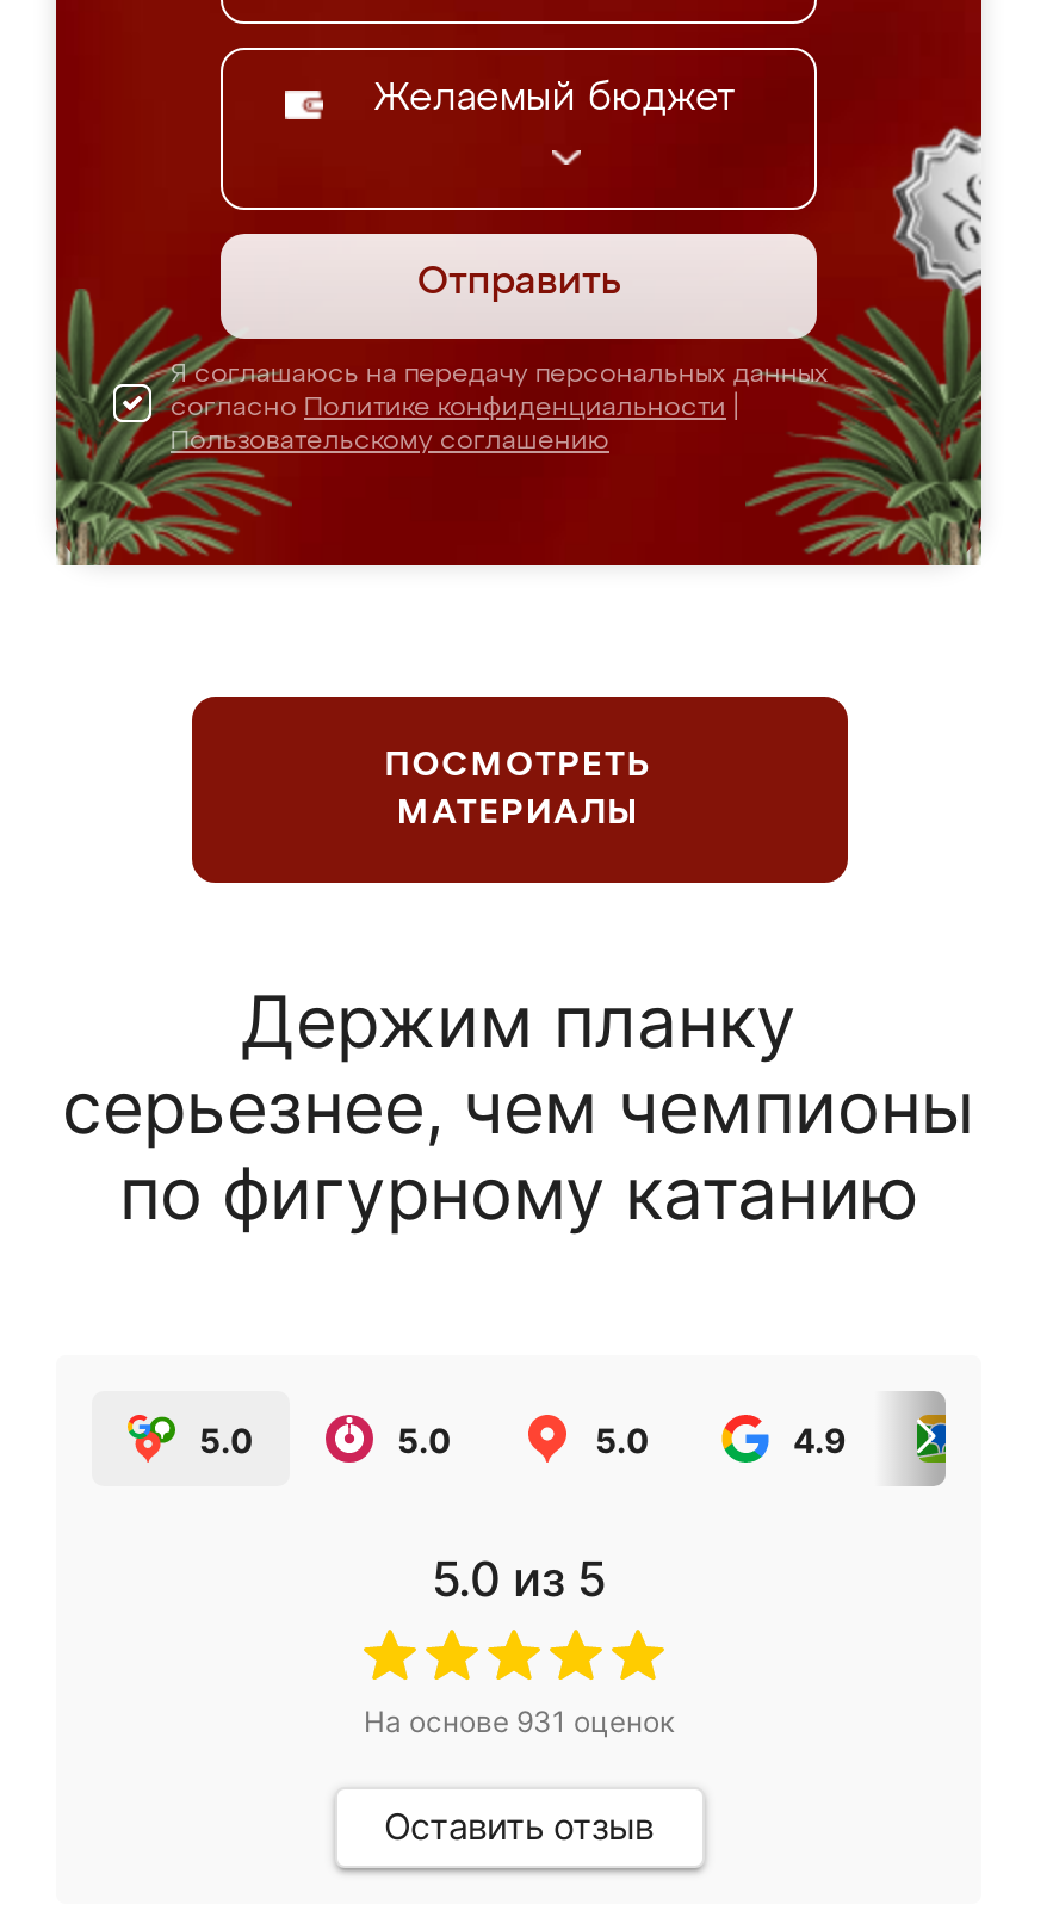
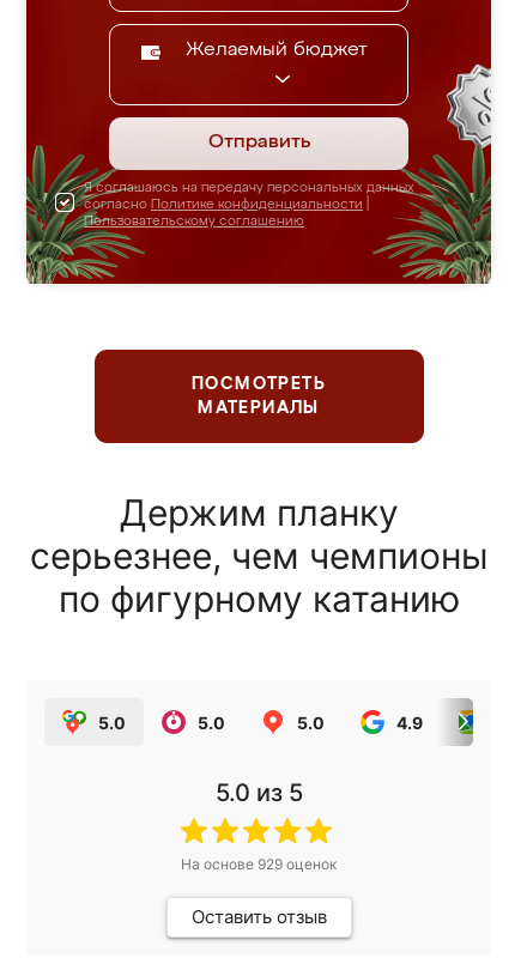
- На основе 931 оценок
+ На основе 929 оценок
